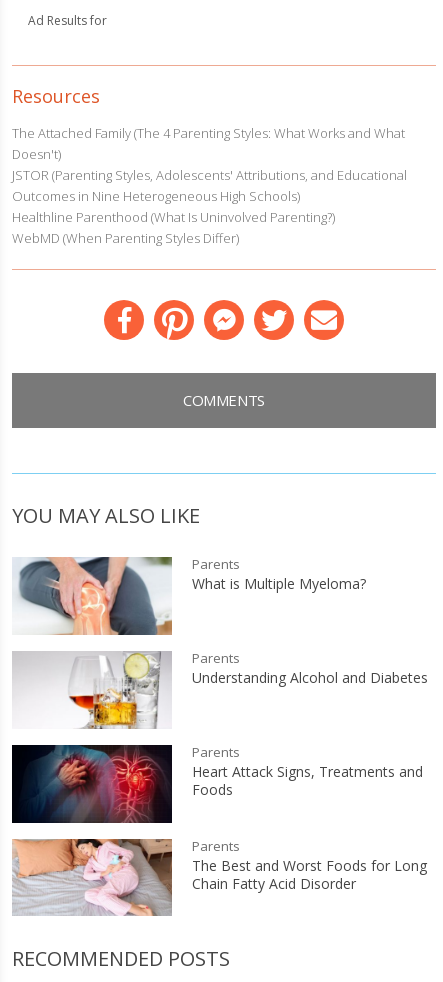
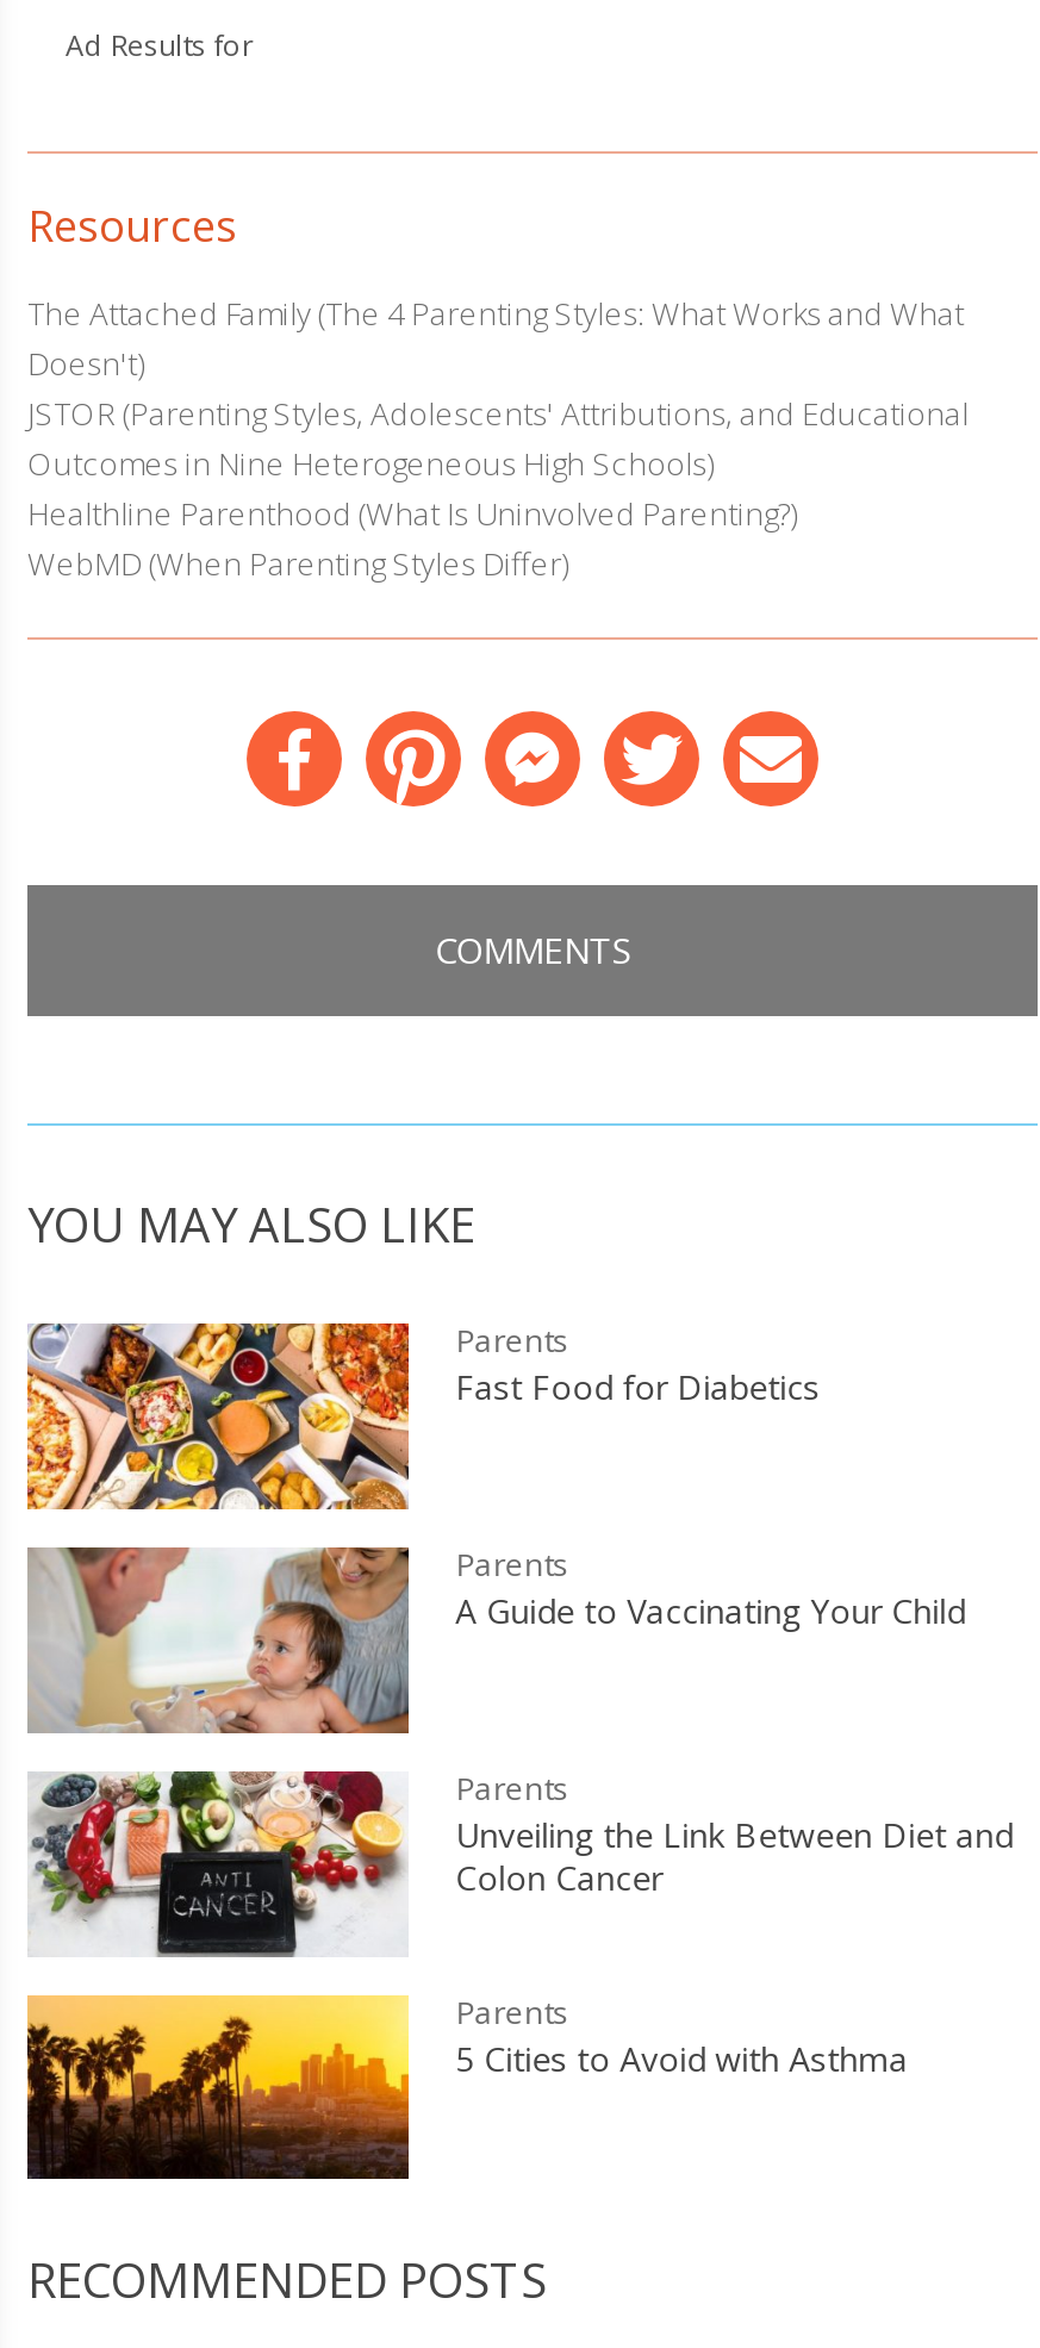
- [image]
- What is Multiple Myeloma?
+ [image]
+ Fast Food for Diabetics

- [image]
- Understanding Alcohol and Diabetes
+ [image]
+ A Guide to Vaccinating Your Child

- [image]
- Heart Attack Signs, Treatments and
- Foods
+ [image]
+ Unveiling the Link Between Diet and
+ Colon Cancer

- [image]
- The Best and Worst Foods for Long
- Chain Fatty Acid Disorder
+ [image]
+ 5 Cities to Avoid with Asthma
